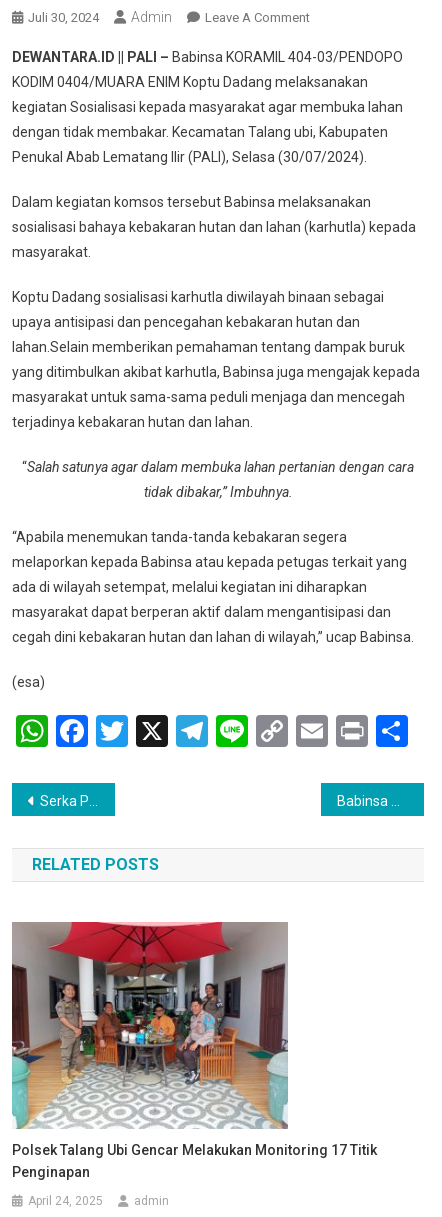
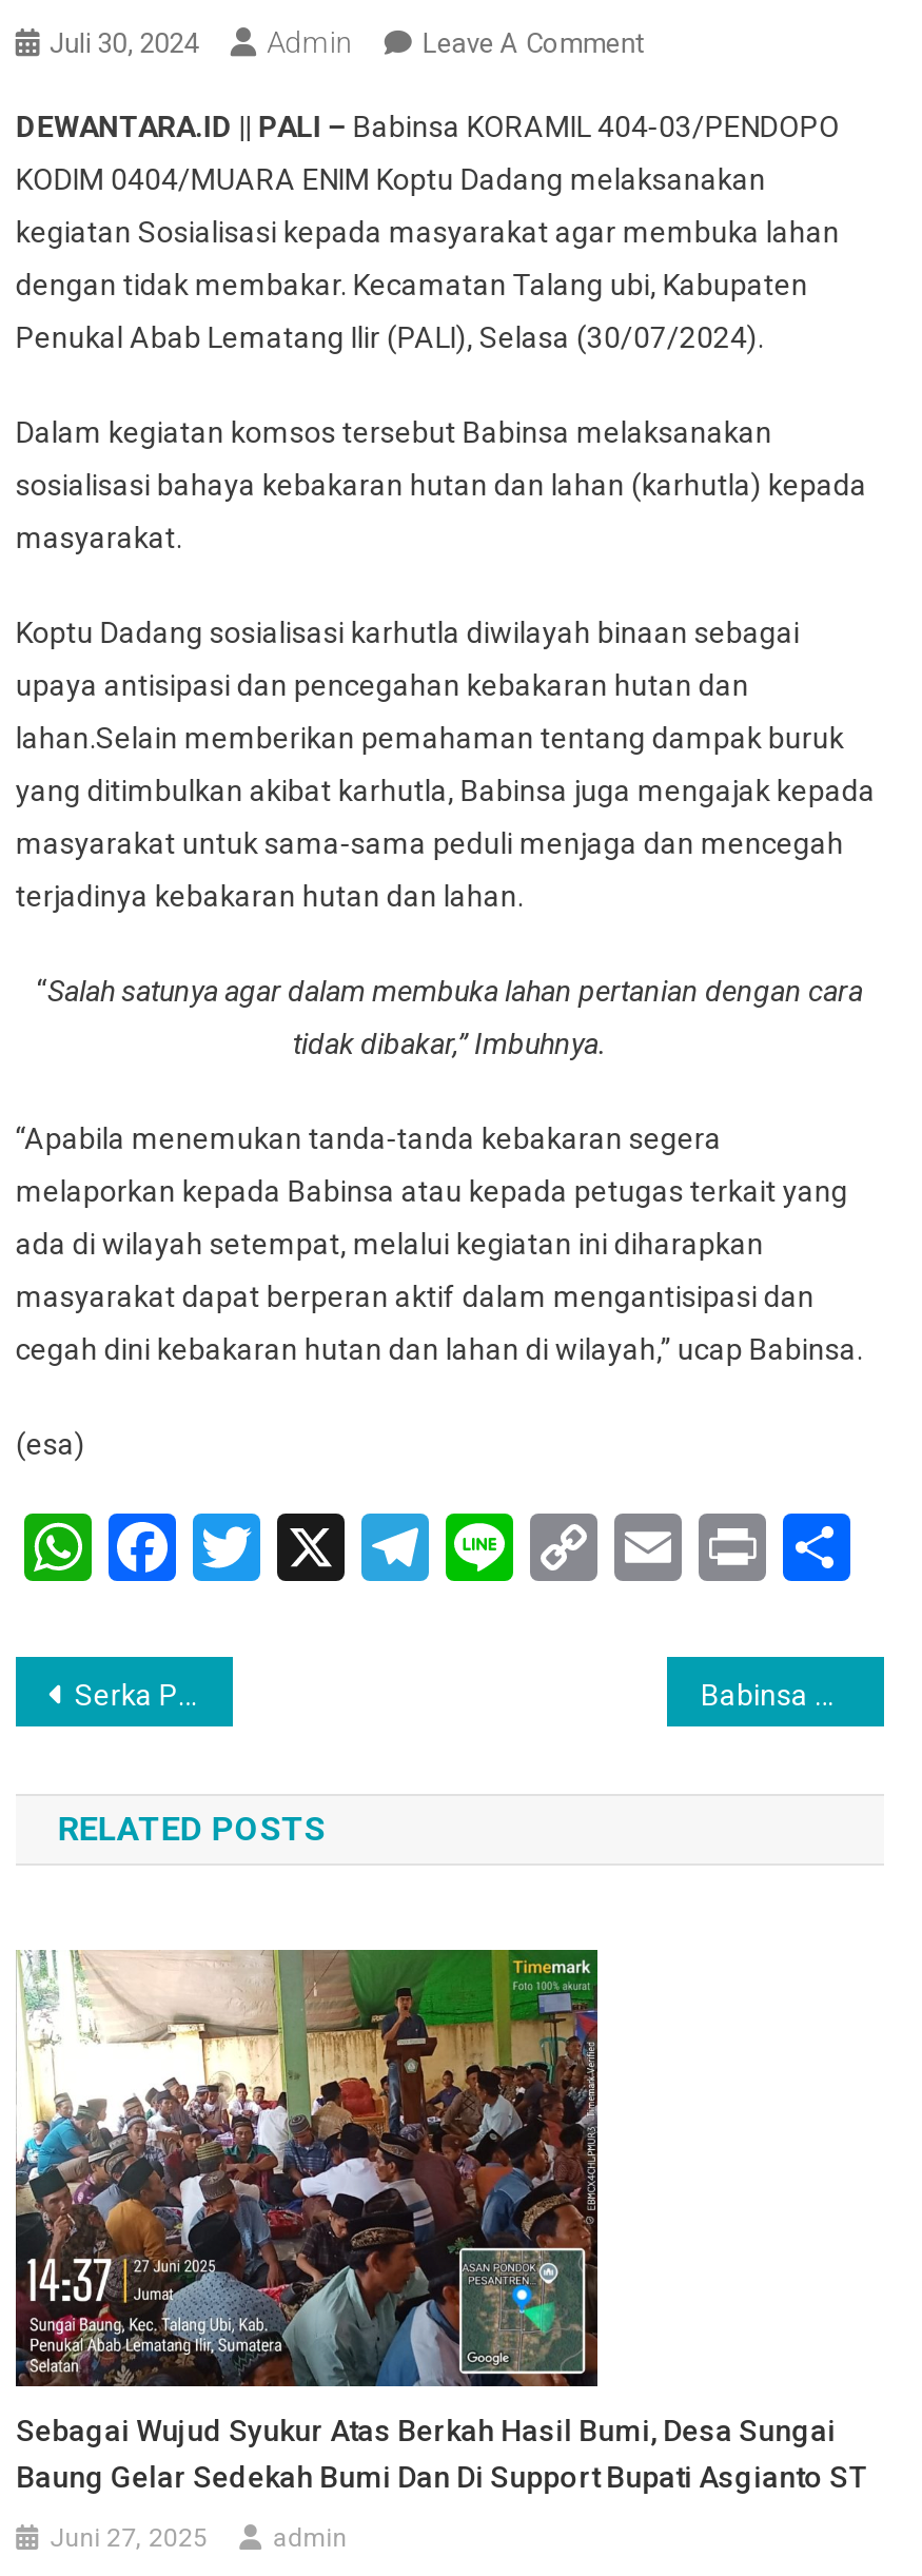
- [image]
- Polsek Talang Ubi Gencar Melakukan Monitoring 17 Titik
- Penginapan
+ [image]
+ Sebagai Wujud Syukur Atas Berkah Hasil Bumi, Desa Sungai
+ Baung Gelar Sedekah Bumi Dan Di Support Bupati Asgianto ST

- April 24, 2025
+ Juni 27, 2025
